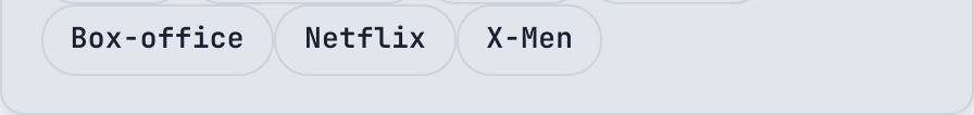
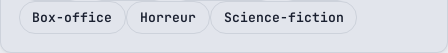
- Netflix
- X-Men
+ Horreur
+ Science-fiction
